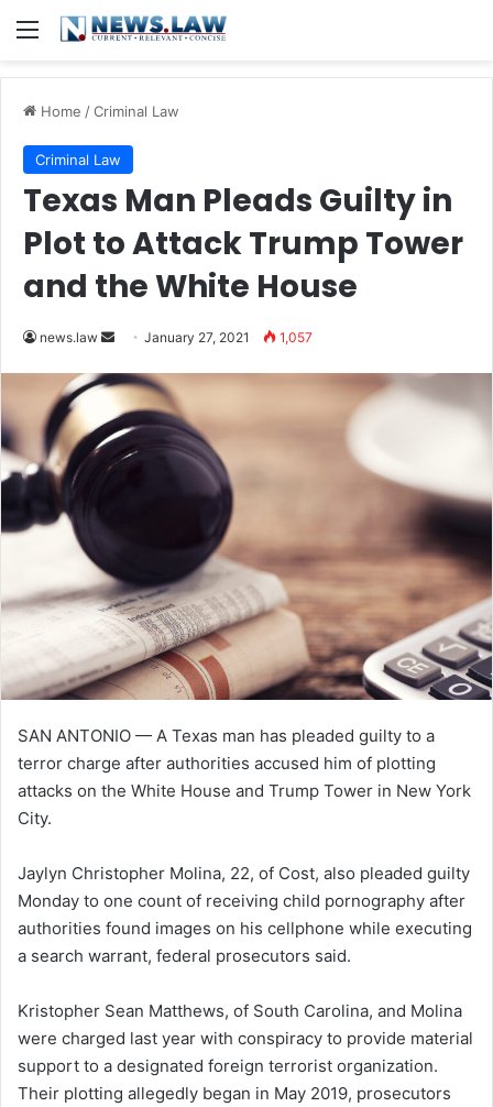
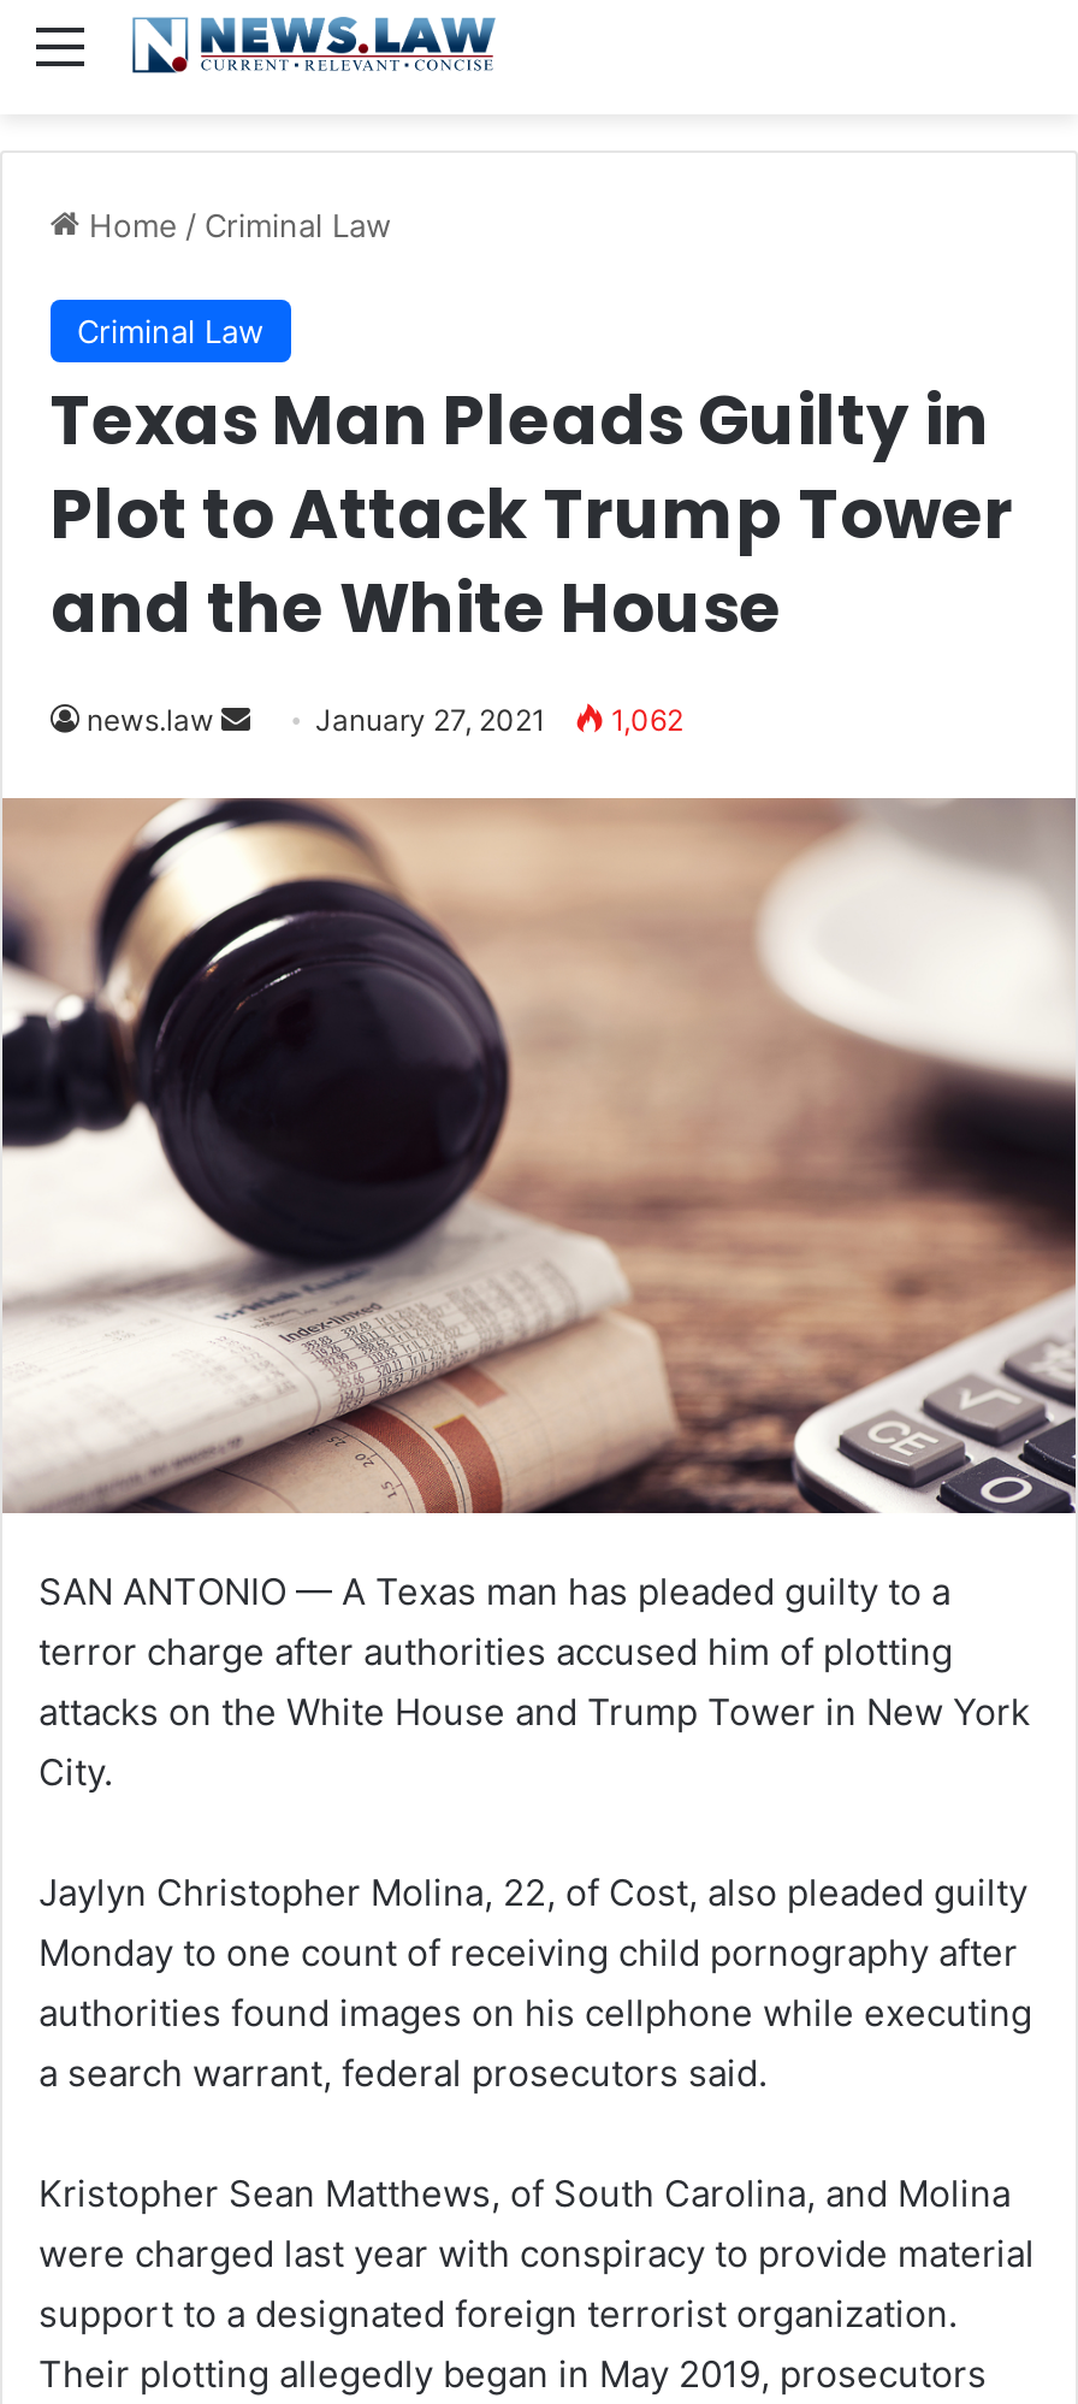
- 1,057
+ 1,062
